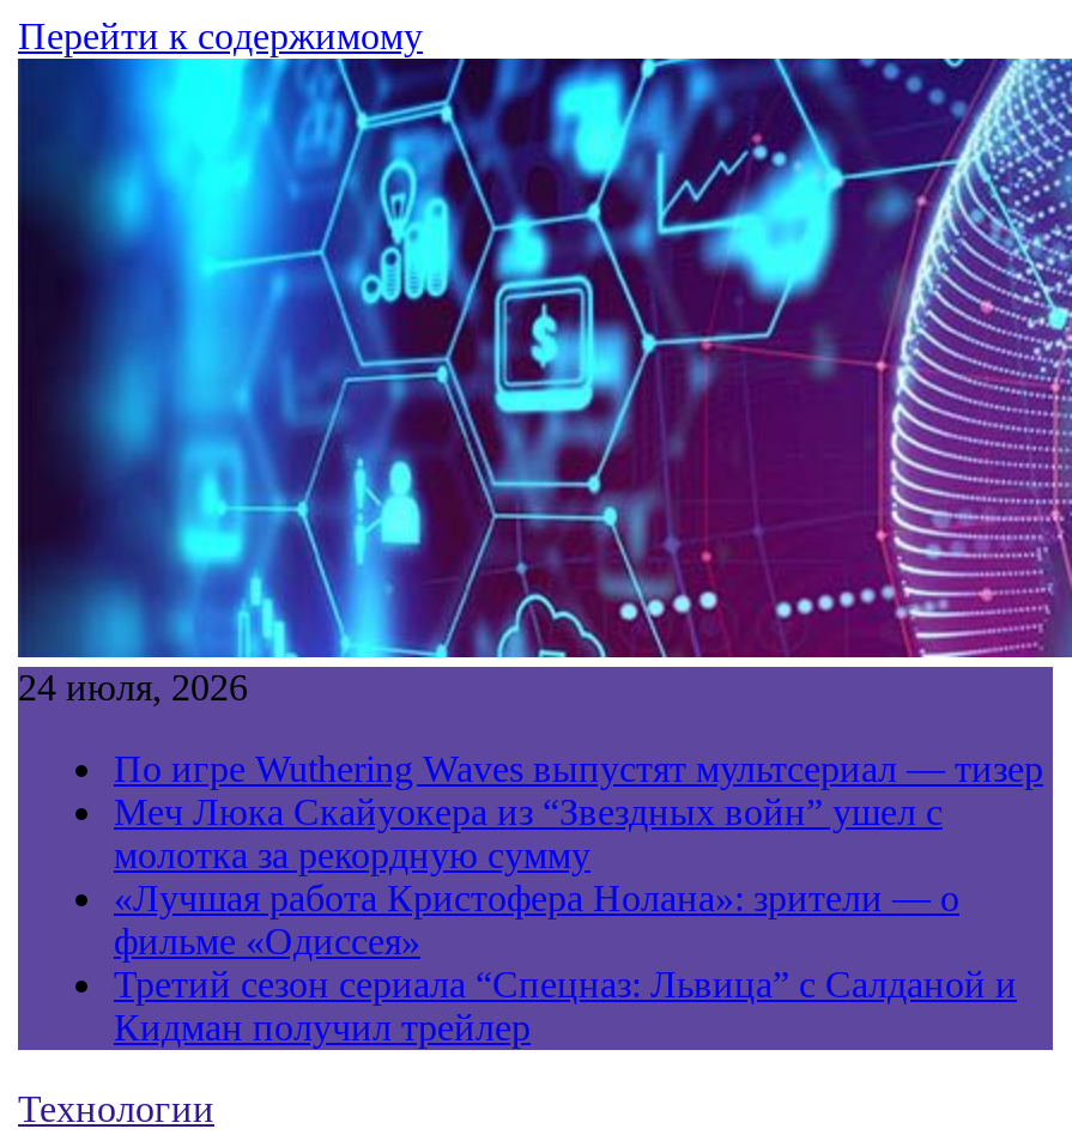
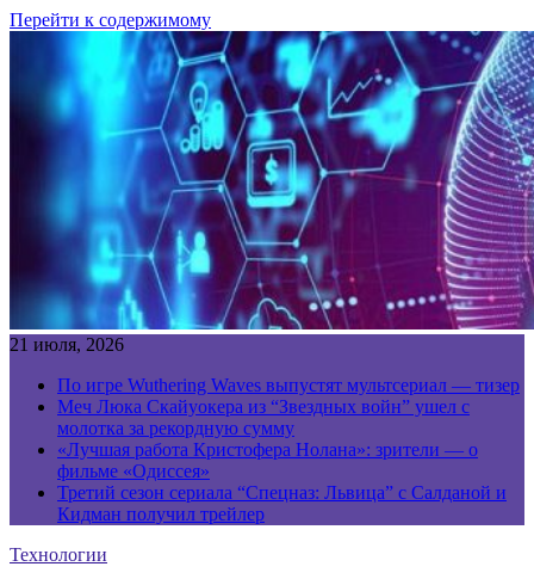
- 24 июля, 2026
+ 21 июля, 2026
